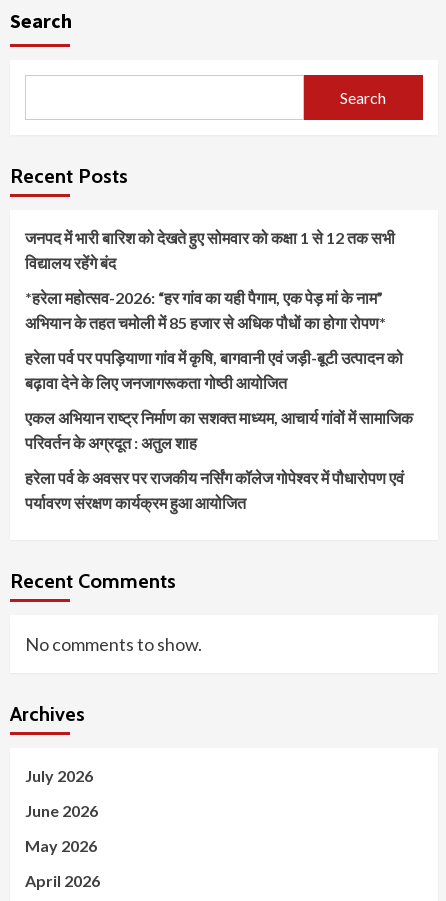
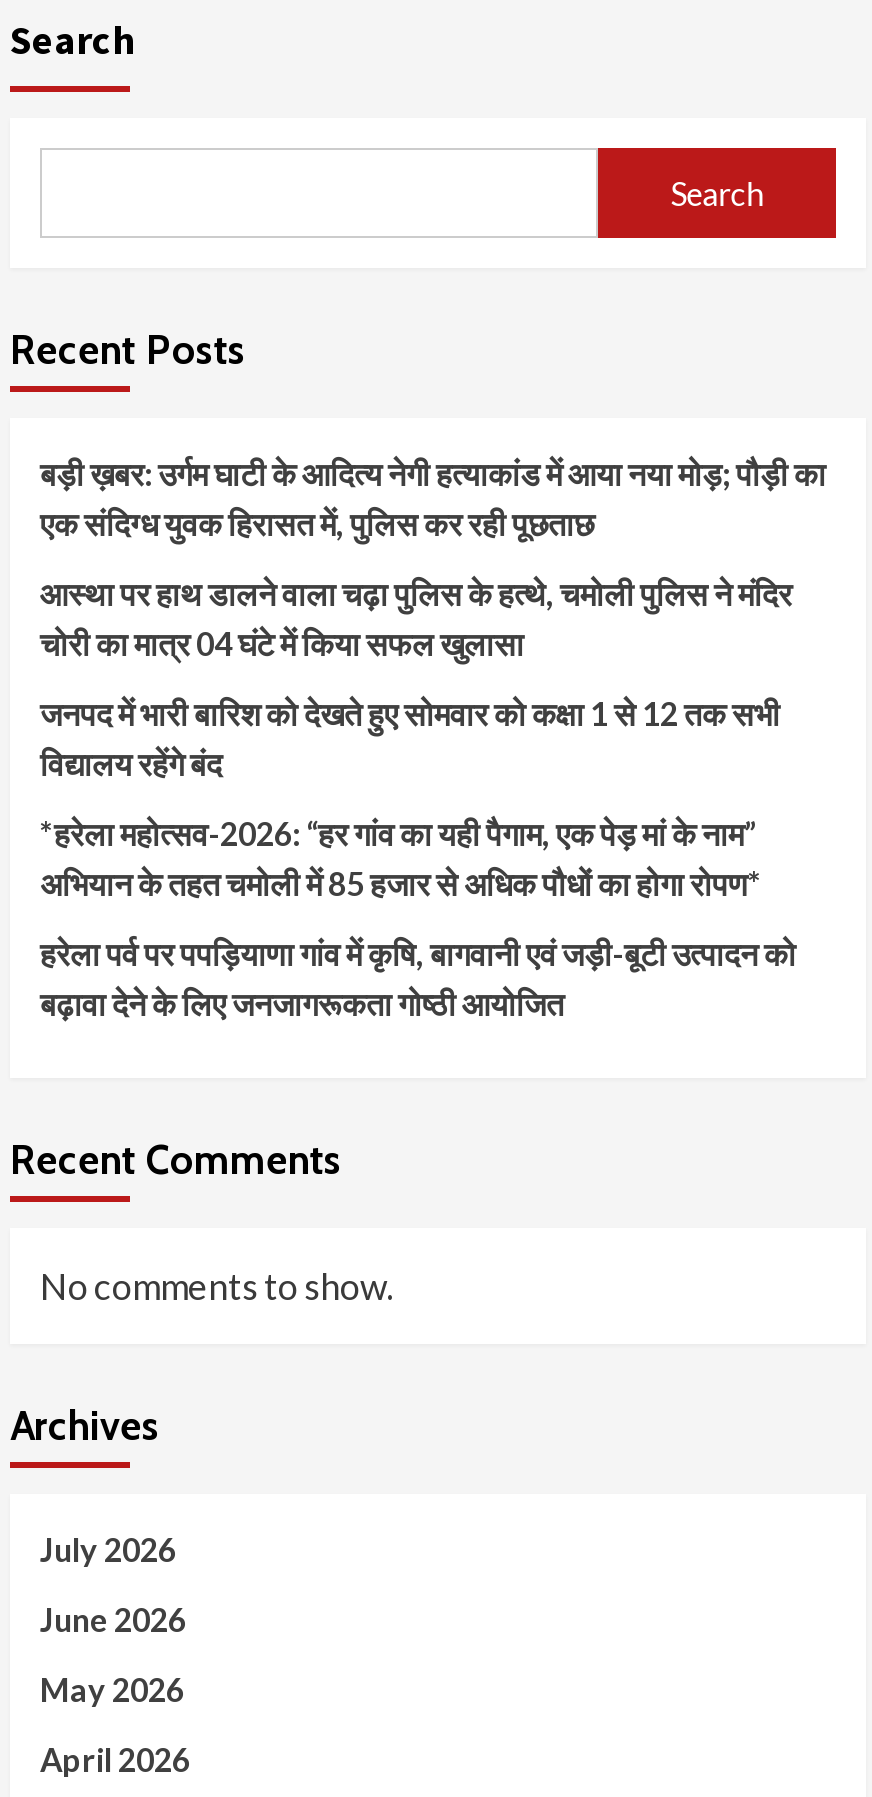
+ बड़ी ख़बर: उर्गम घाटी के आदित्य नेगी हत्याकांड में आया नया मोड़; पौड़ी का
+ एक संदिग्ध युवक हिरासत में, पुलिस कर रही पूछताछ
+ आस्था पर हाथ डालने वाला चढ़ा पुलिस के हत्थे, चमोली पुलिस ने मंदिर
+ चोरी का मात्र 04 घंटे में किया सफल खुलासा

moved down: जनपद में भारी बारिश को देखते हुए सोमवार को कक्षा 1 से 12 तक सभी | विद्यालय रहेंगे बंद | *हरेला महोत्सव-2026: “हर गांव का यही पैगाम, एक पेड़ मां के नाम” | अभियान के तहत चमोली में 85 हजार से अधिक पौधों का होगा रोपण* | हरेला पर्व पर पपड़ियाणा गांव में कृषि, बागवानी एवं जड़ी-बूटी उत्पादन को | बढ़ावा देने के लिए जनजागरूकता गोष्ठी आयोजित

- एकल अभियान राष्ट्र निर्माण का सशक्त माध्यम, आचार्य गांवों में सामाजिक
- परिवर्तन के अग्रदूत : अतुल शाह
- हरेला पर्व के अवसर पर राजकीय नर्सिंग कॉलेज गोपेश्वर में पौधारोपण एवं
- पर्यावरण संरक्षण कार्यक्रम हुआ आयोजित
